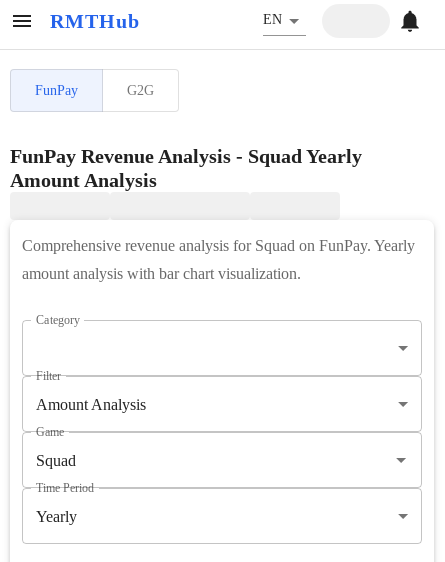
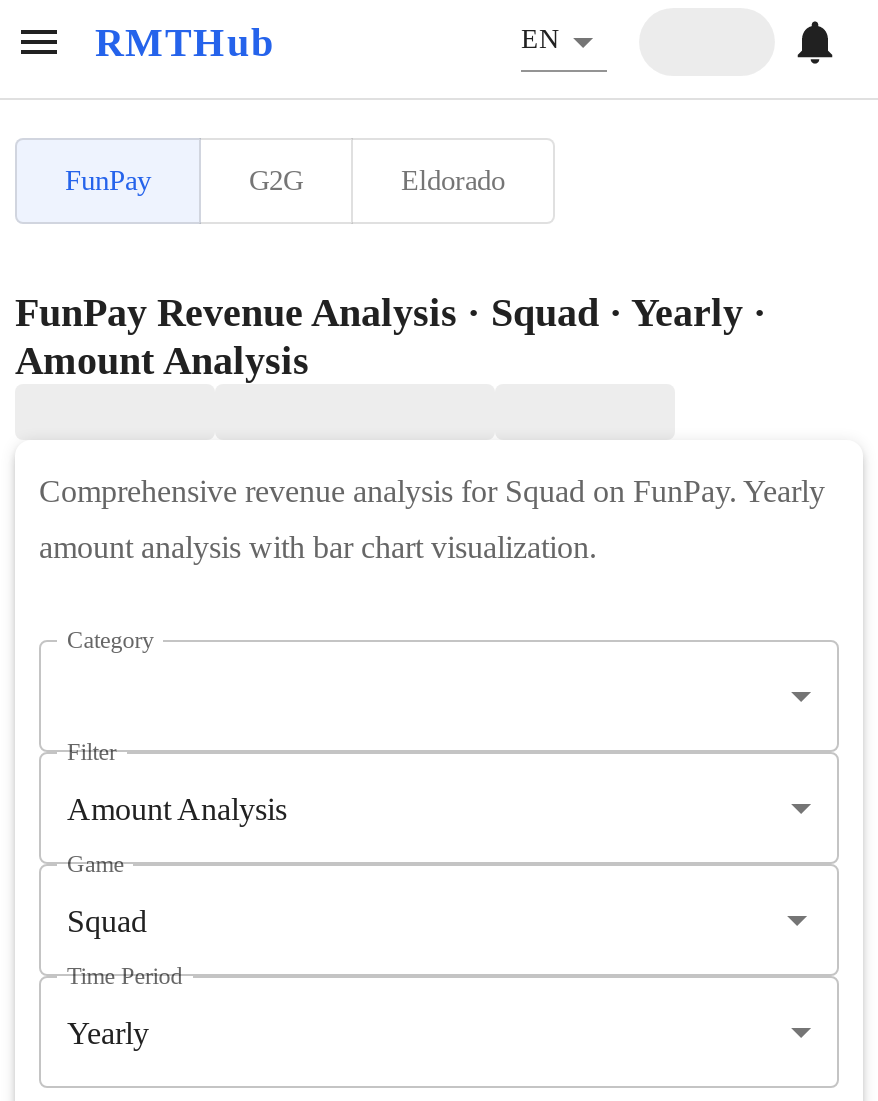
- FunPay Revenue Analysis - Squad Yearly
+ Eldorado
+ FunPay Revenue Analysis · Squad · Yearly ·
